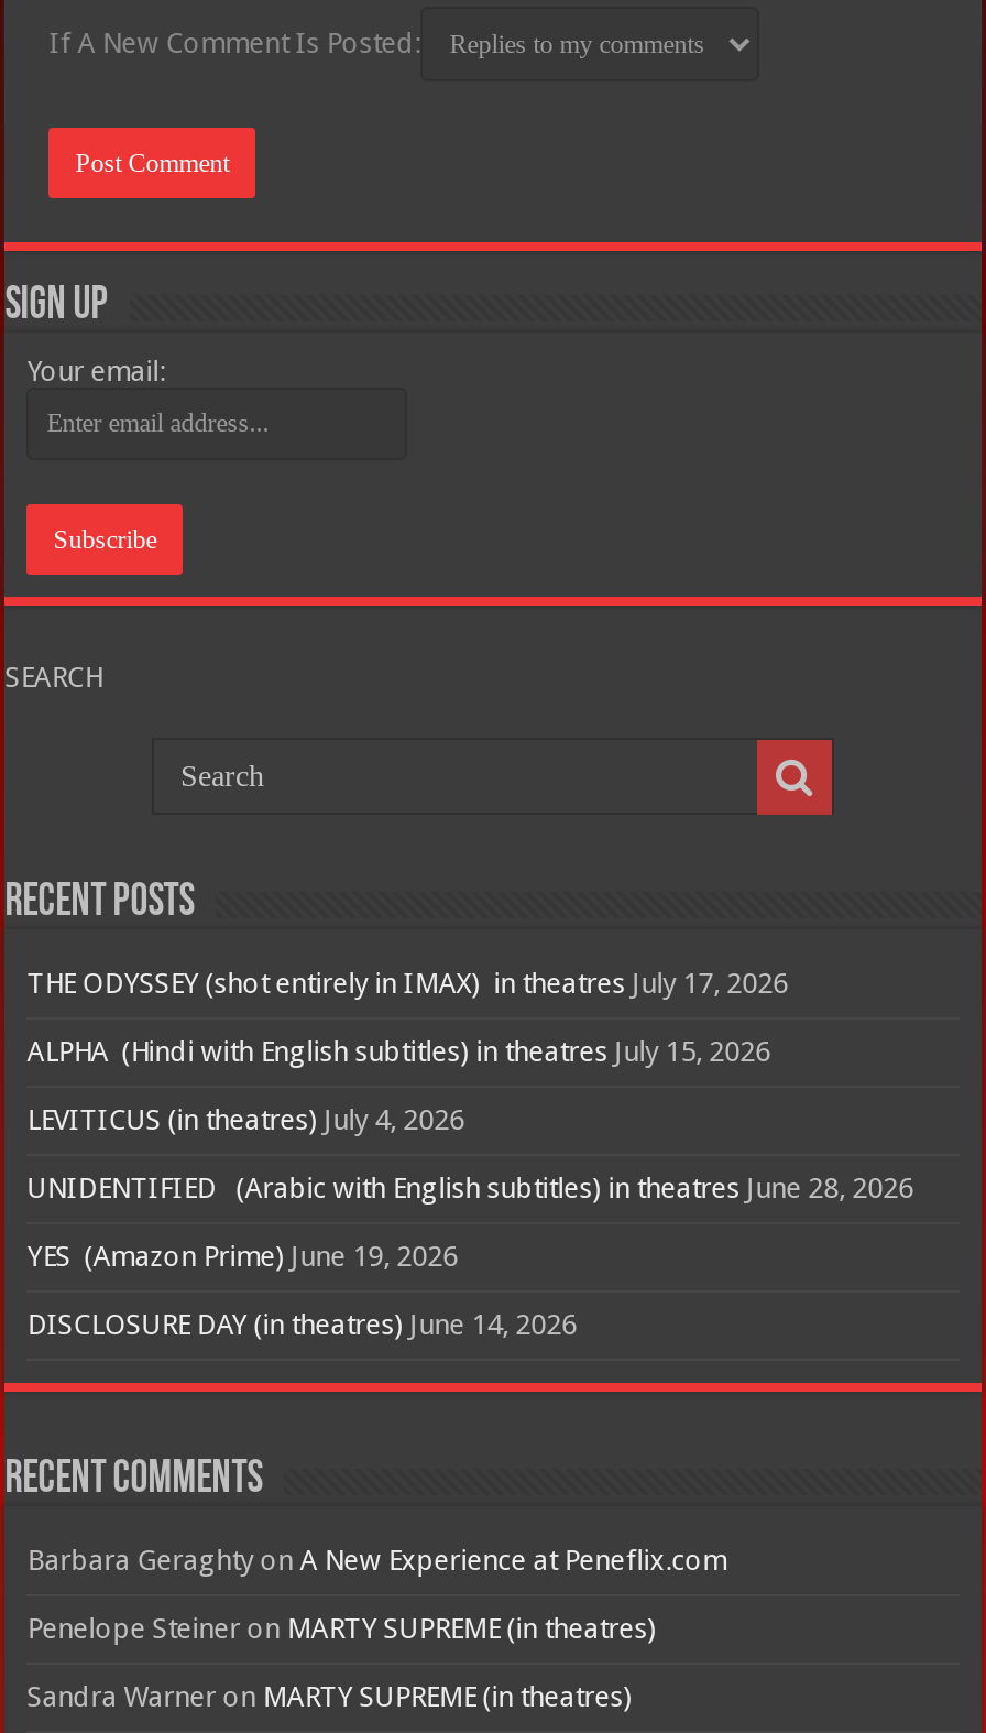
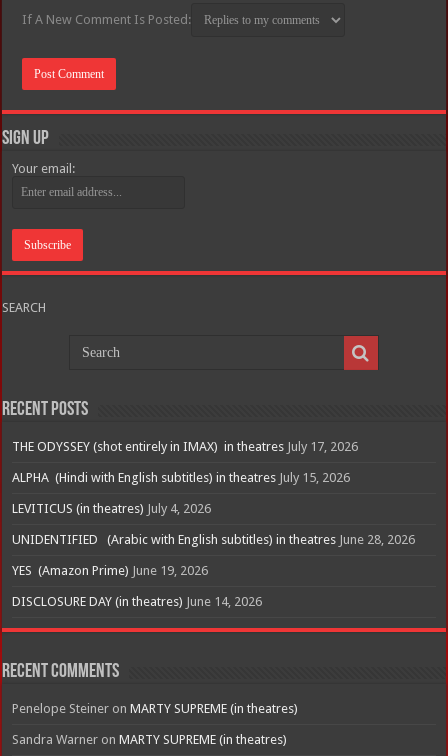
- Barbara Geraghty on A New Experience at Peneflix.com
